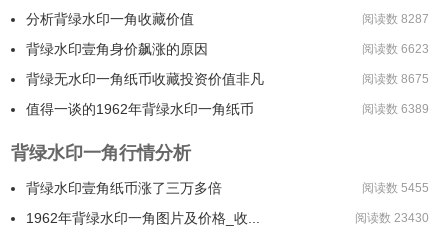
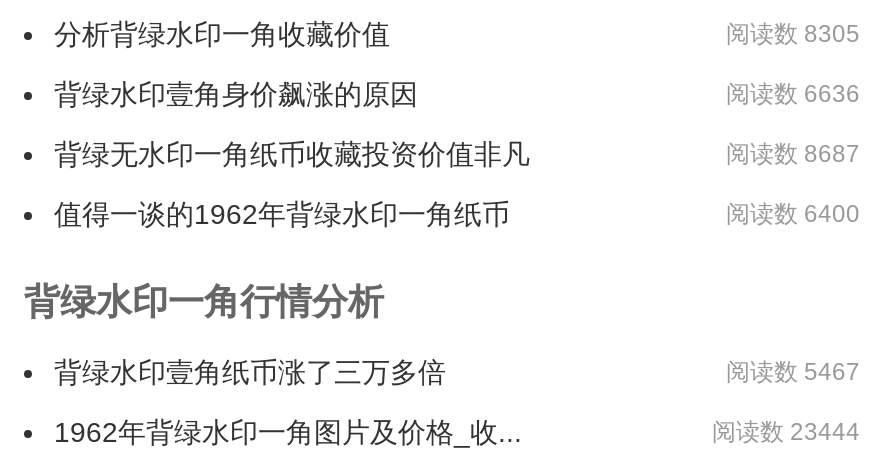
- 阅读数 8287
+ 阅读数 8305

- 阅读数 6623
+ 阅读数 6636

- 阅读数 8675
+ 阅读数 8687

- 阅读数 6389
+ 阅读数 6400

- 阅读数 5455
+ 阅读数 5467

- 阅读数 23430
+ 阅读数 23444
